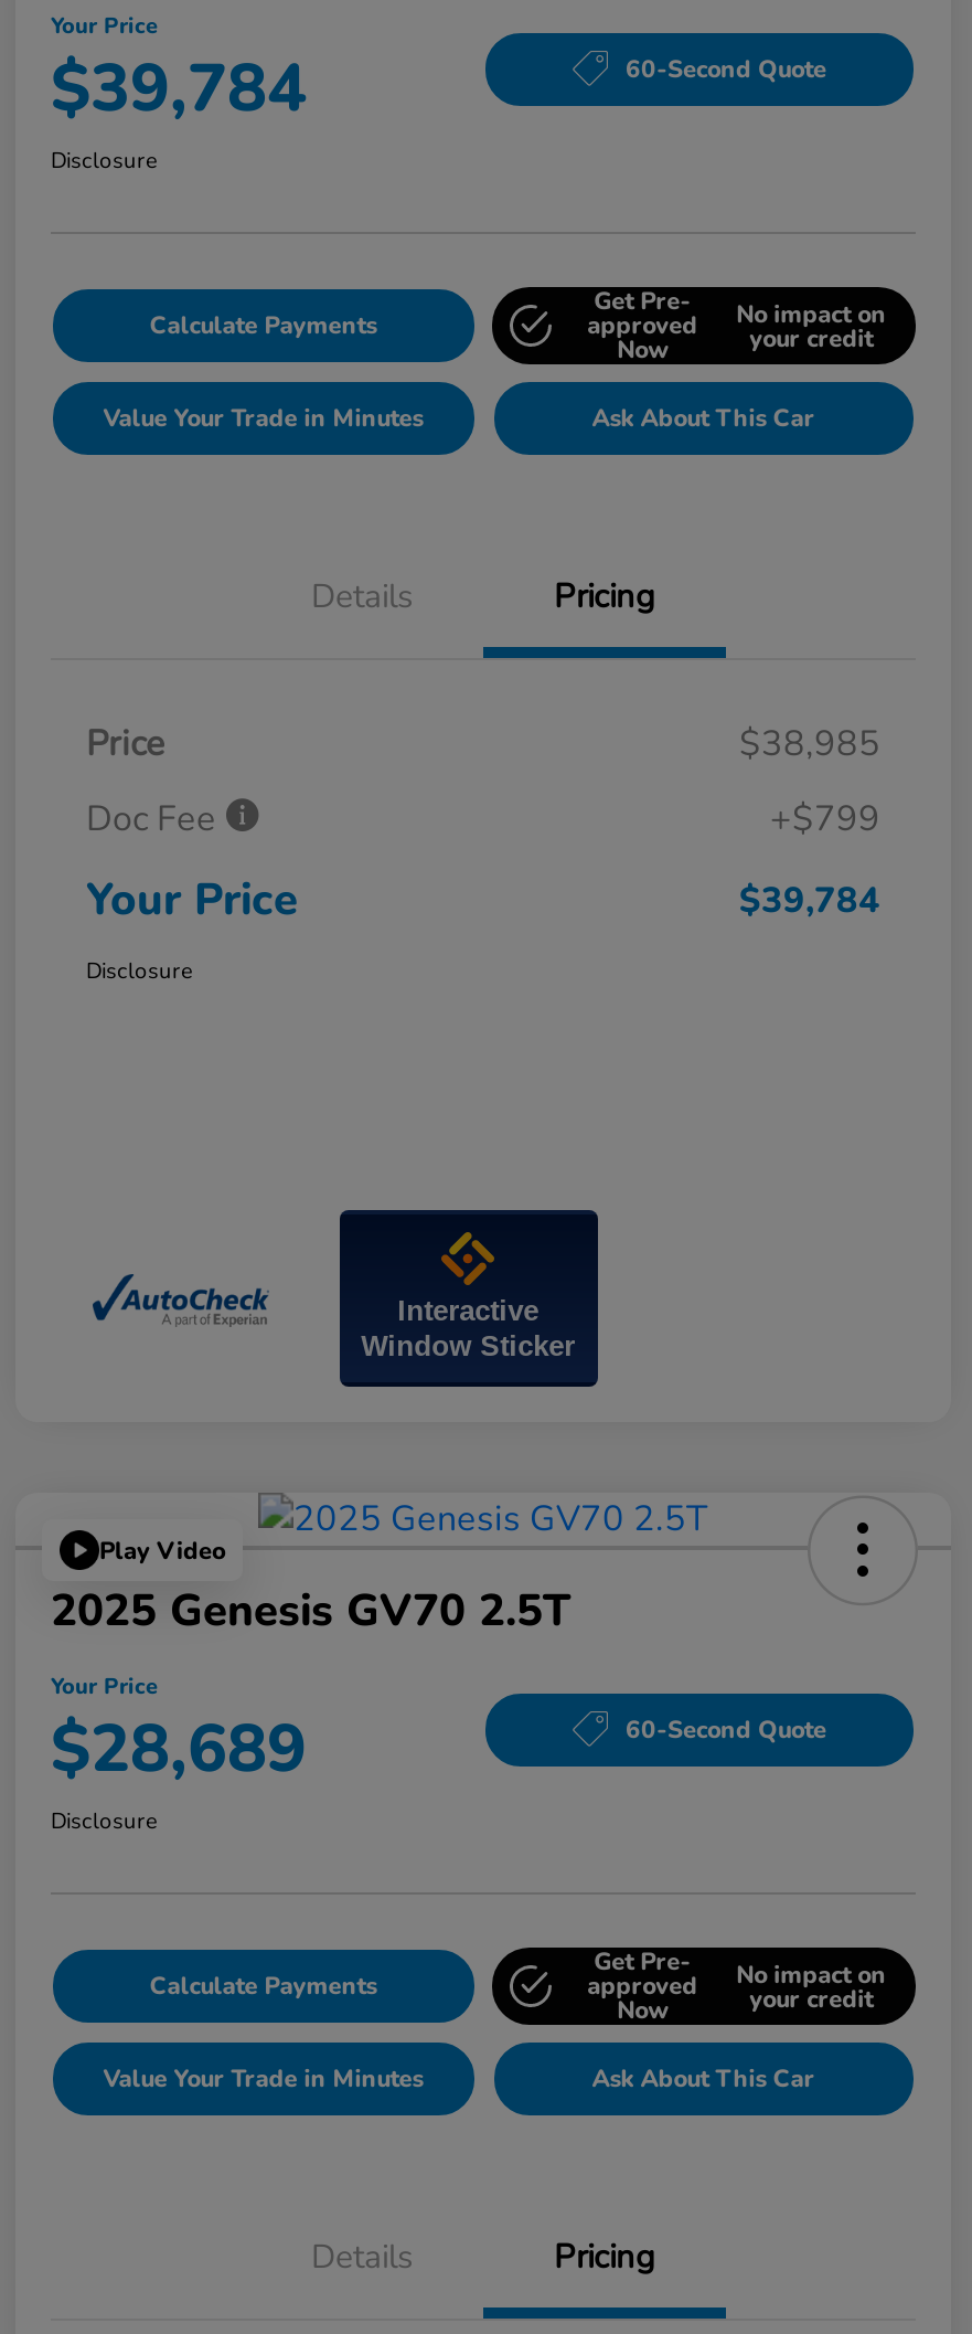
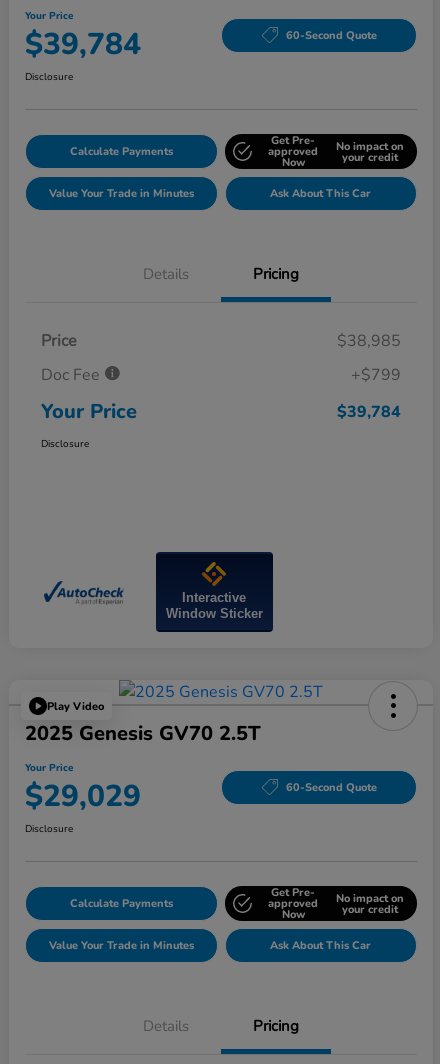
- $28,689
+ $29,029
